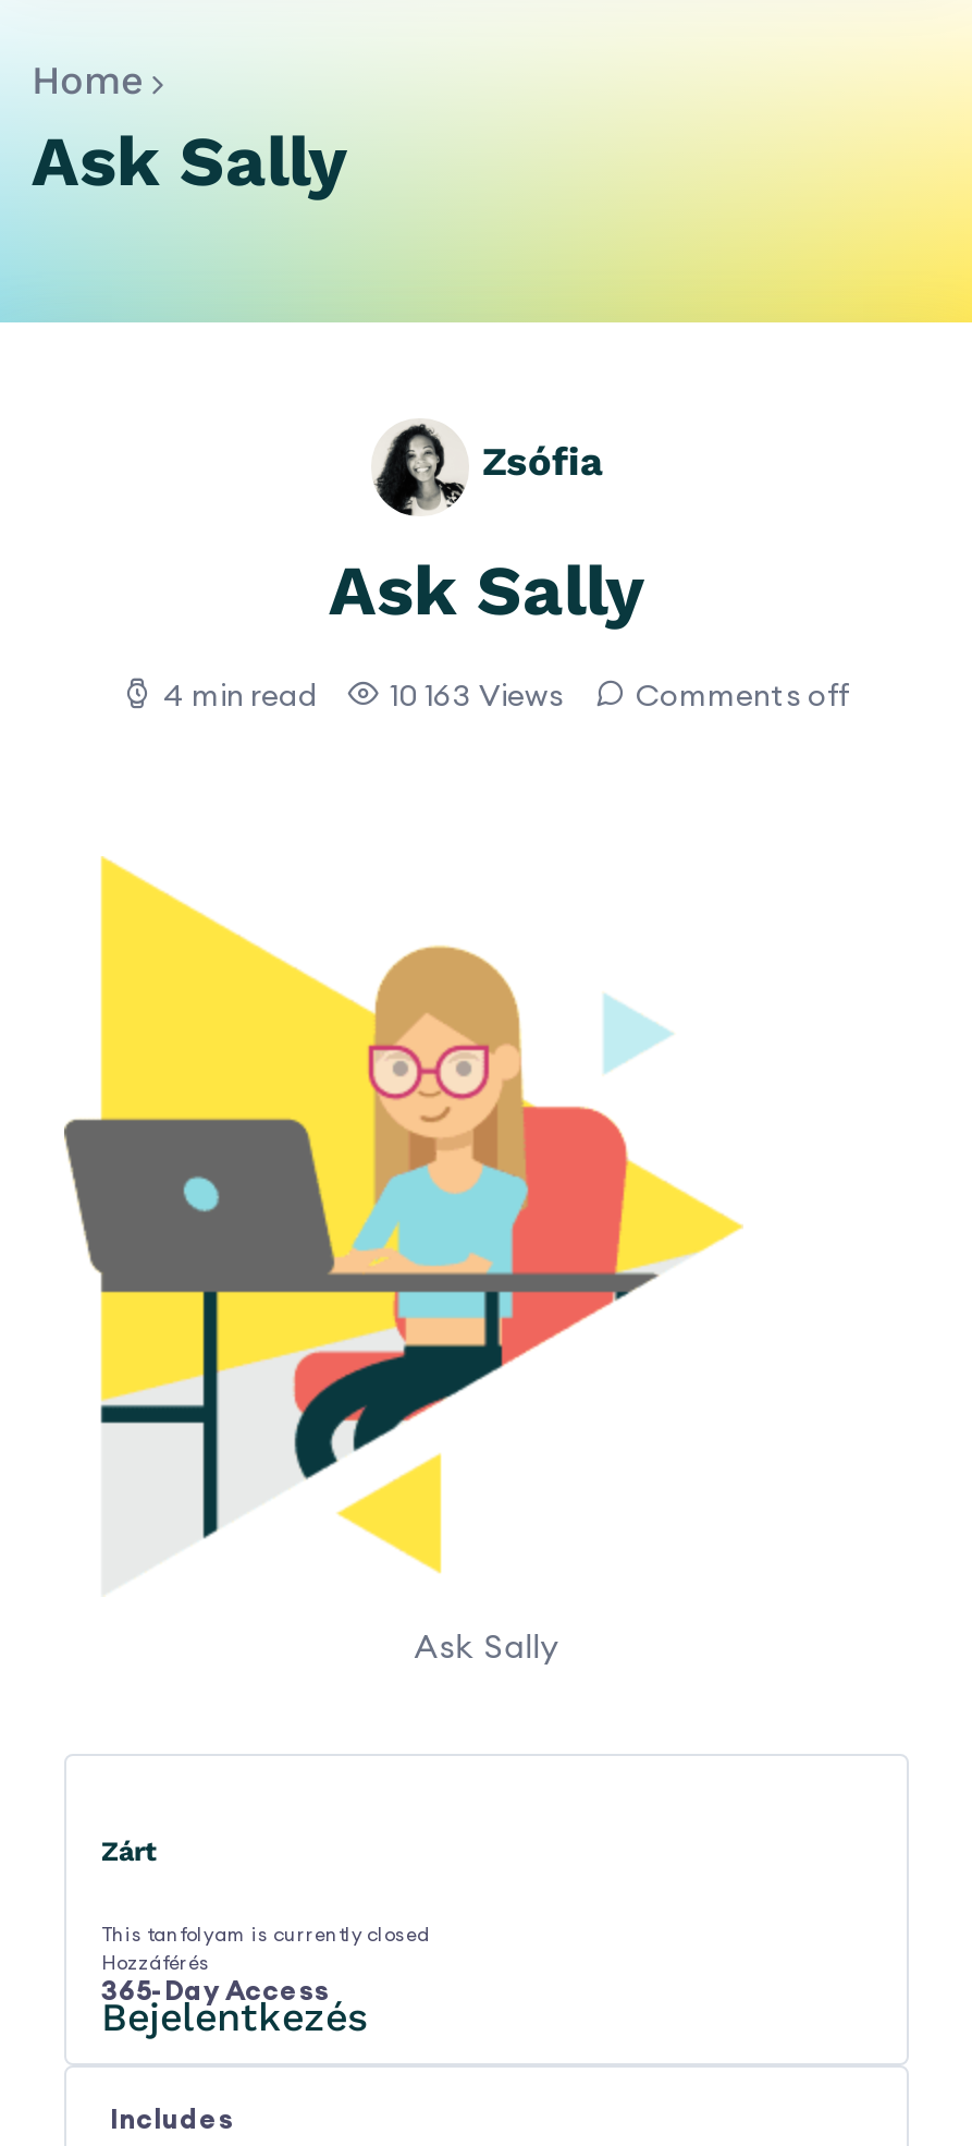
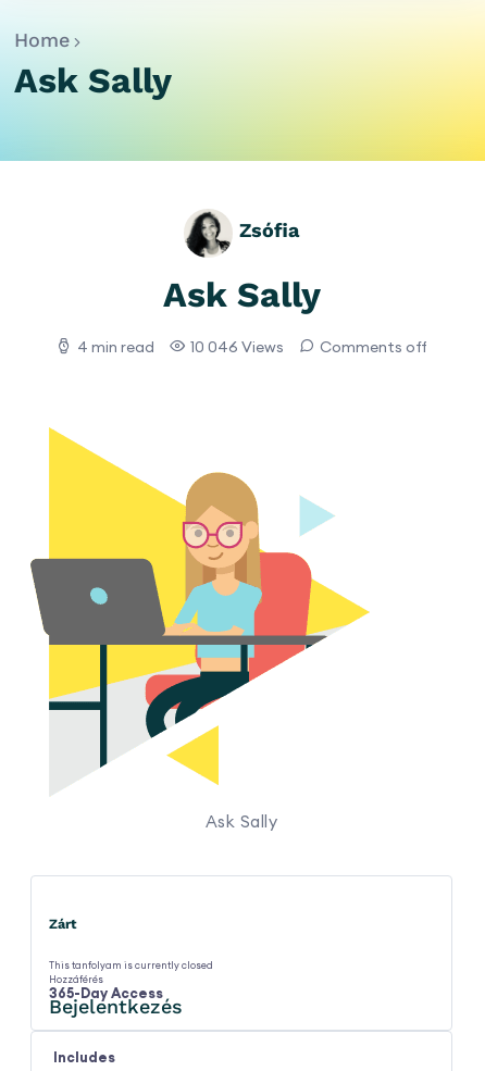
- 4 min read 10 163 Views Comments off
+ 4 min read 10 046 Views Comments off
